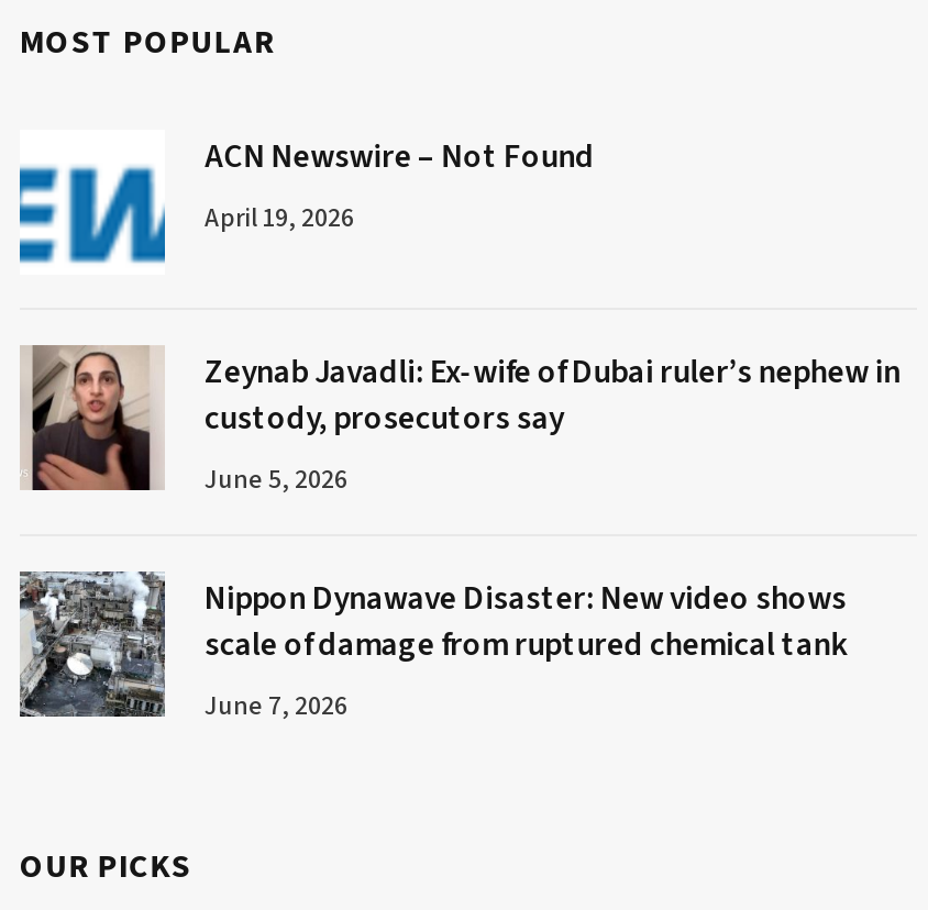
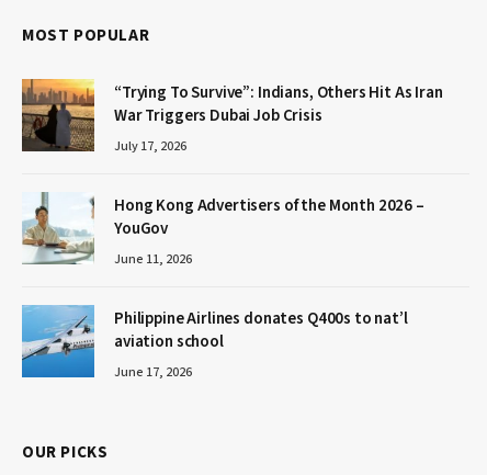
- [image]
- ACN Newswire – Not Found
- April 19, 2026
+ [image]
+ “Trying To Survive”: Indians, Others Hit As Iran
+ War Triggers Dubai Job Crisis
+ July 17, 2026

- [image]
- Zeynab Javadli: Ex-wife of Dubai ruler’s nephew in
- custody, prosecutors say
- June 5, 2026
+ [image]
+ Hong Kong Advertisers of the Month 2026 –
+ YouGov
+ June 11, 2026

- [image]
- Nippon Dynawave Disaster: New video shows
- scale of damage from ruptured chemical tank
- June 7, 2026
+ [image]
+ Philippine Airlines donates Q400s to nat’l
+ aviation school
+ June 17, 2026
